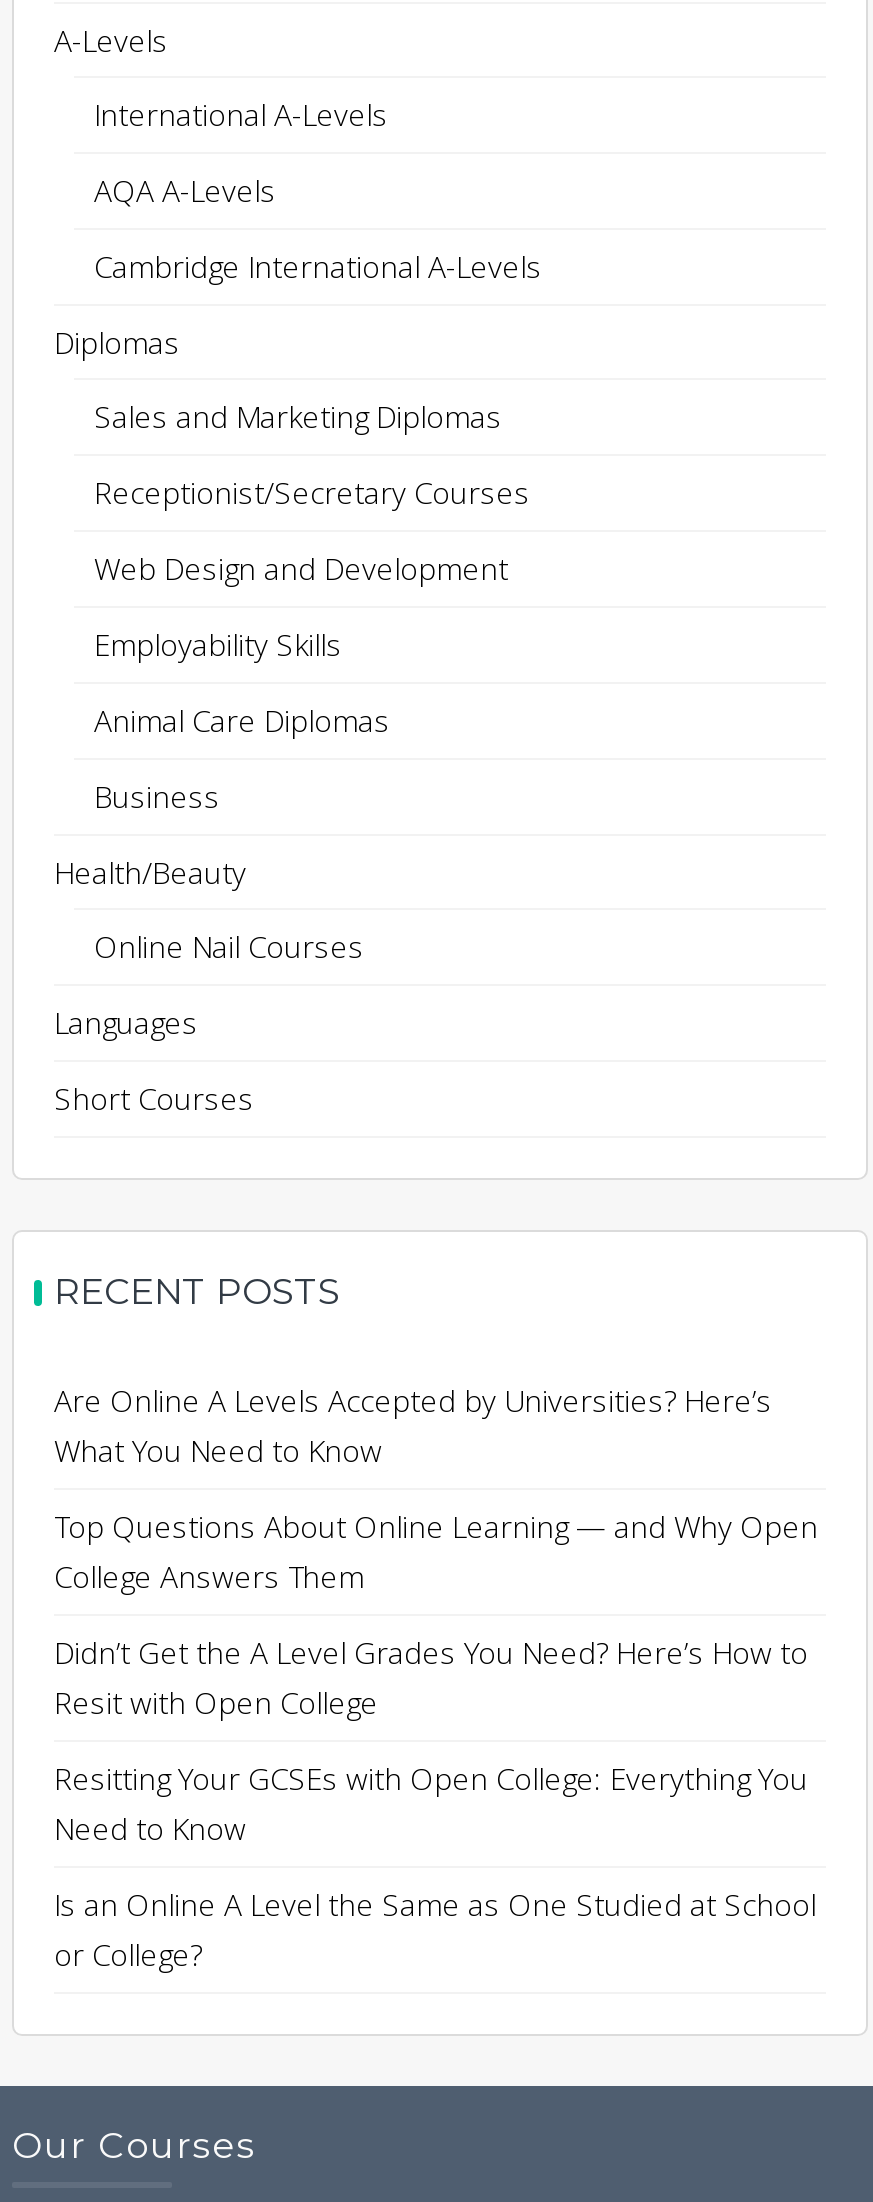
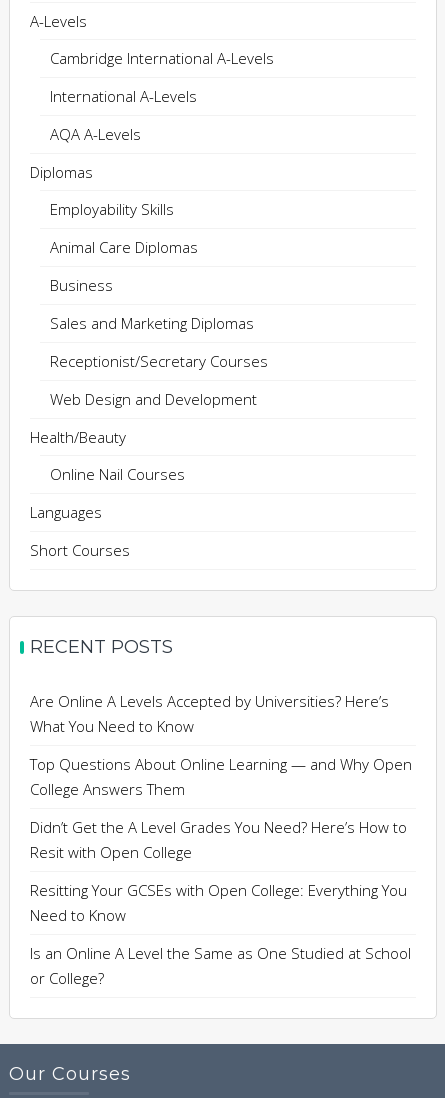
moved down: International A-Levels | AQA A-Levels

moved up: Cambridge International A-Levels

moved down: Sales and Marketing Diplomas | Receptionist/Secretary Courses | Web Design and Development

moved up: Employability Skills | Animal Care Diplomas | Business
